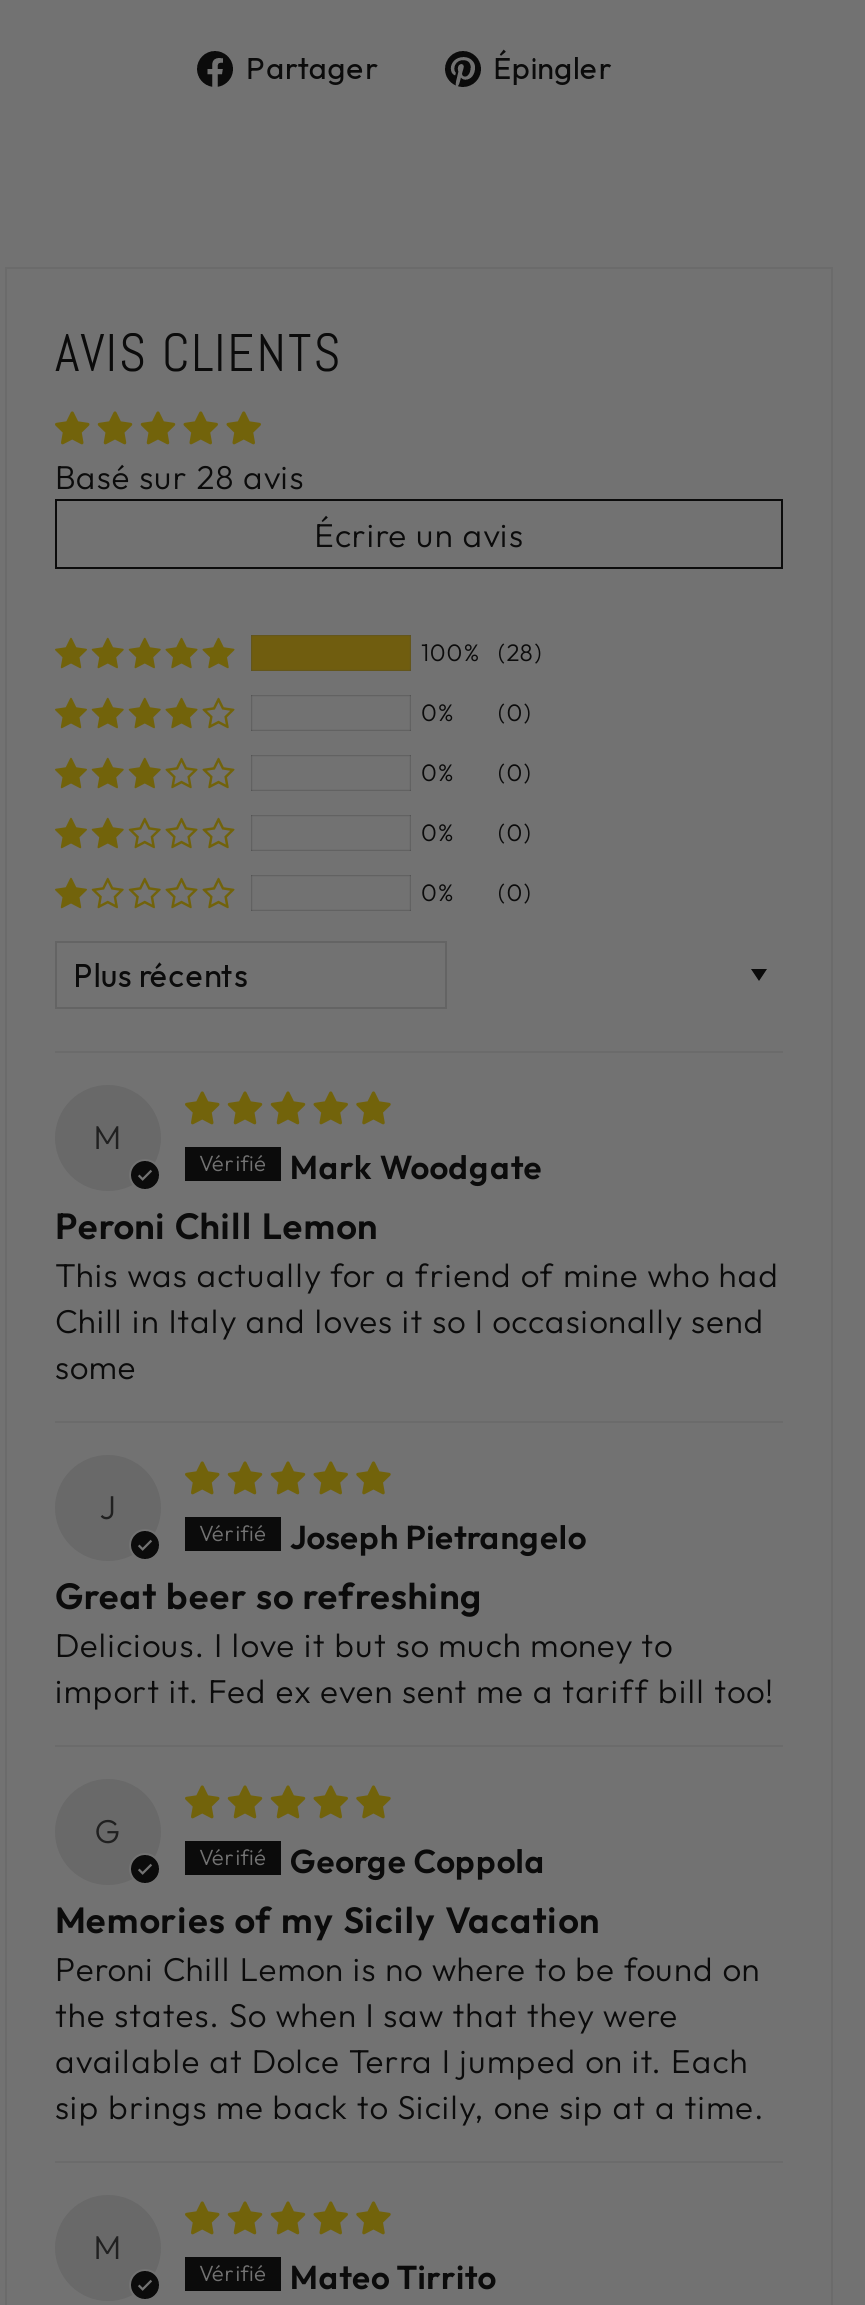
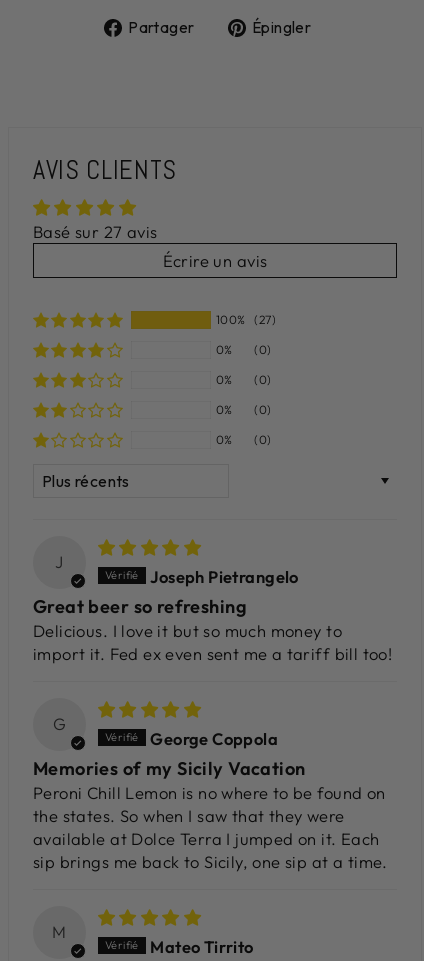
- Basé sur 28 avis
+ Basé sur 27 avis

- 100% (28)
+ 100% (27)

- M
- Mark Woodgate
- Peroni Chill Lemon
- This was actually for a friend of mine who had
- Chill in Italy and loves it so I occasionally send
- some
